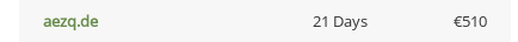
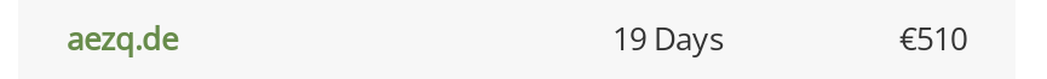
- 21 Days
+ 19 Days
